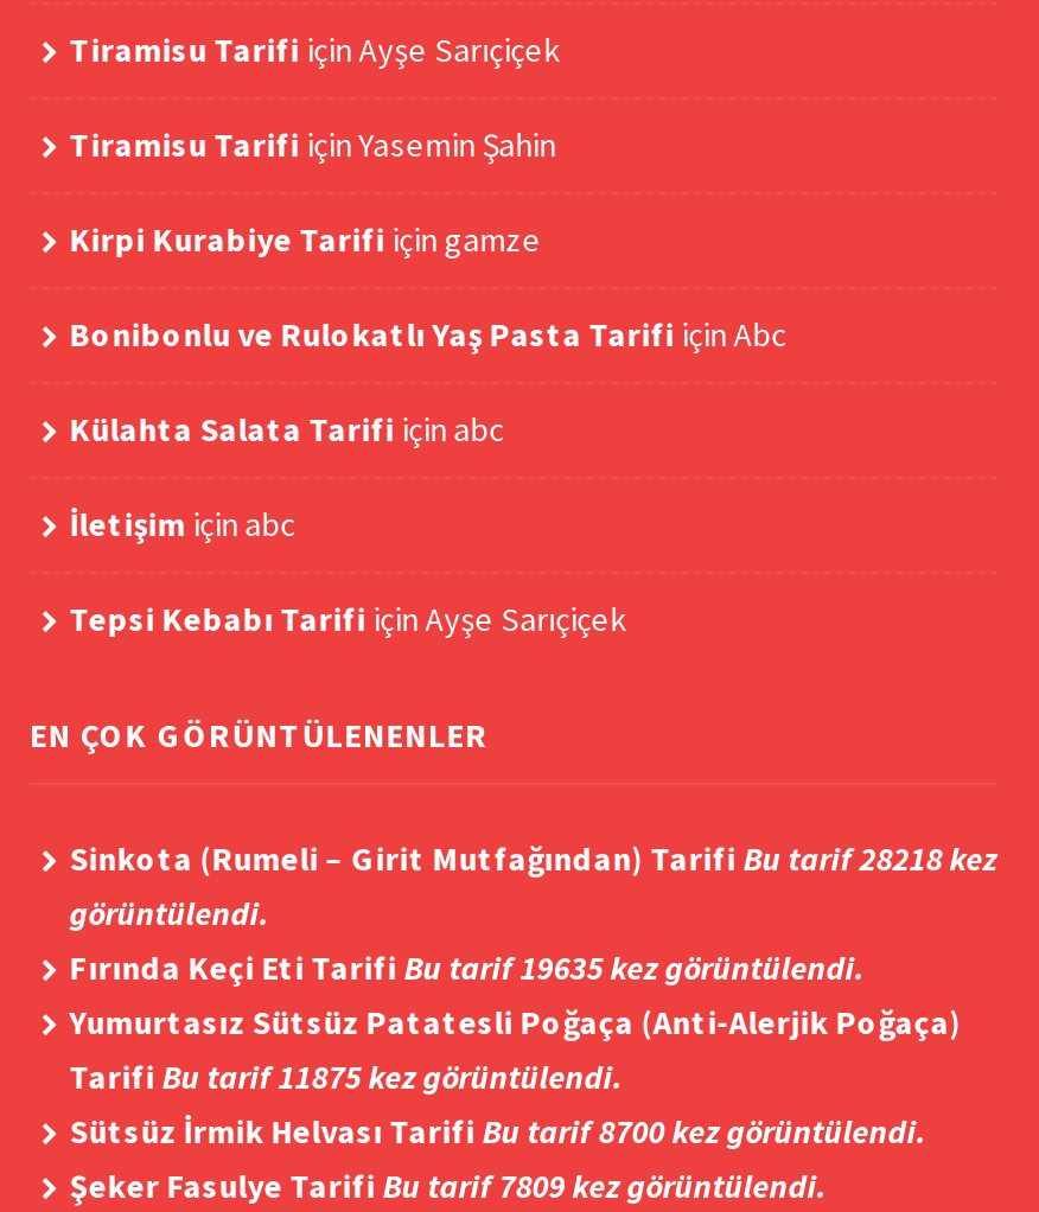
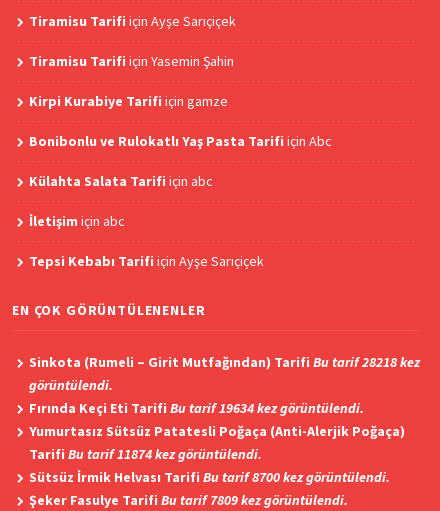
- Fırında Keçi Eti Tarifi Bu tarif19635kez görüntülendi.
+ Fırında Keçi Eti Tarifi Bu tarif19634kez görüntülendi.

- Tarifi Bu tarif11875kez görüntülendi.
+ Tarifi Bu tarif11874kez görüntülendi.
